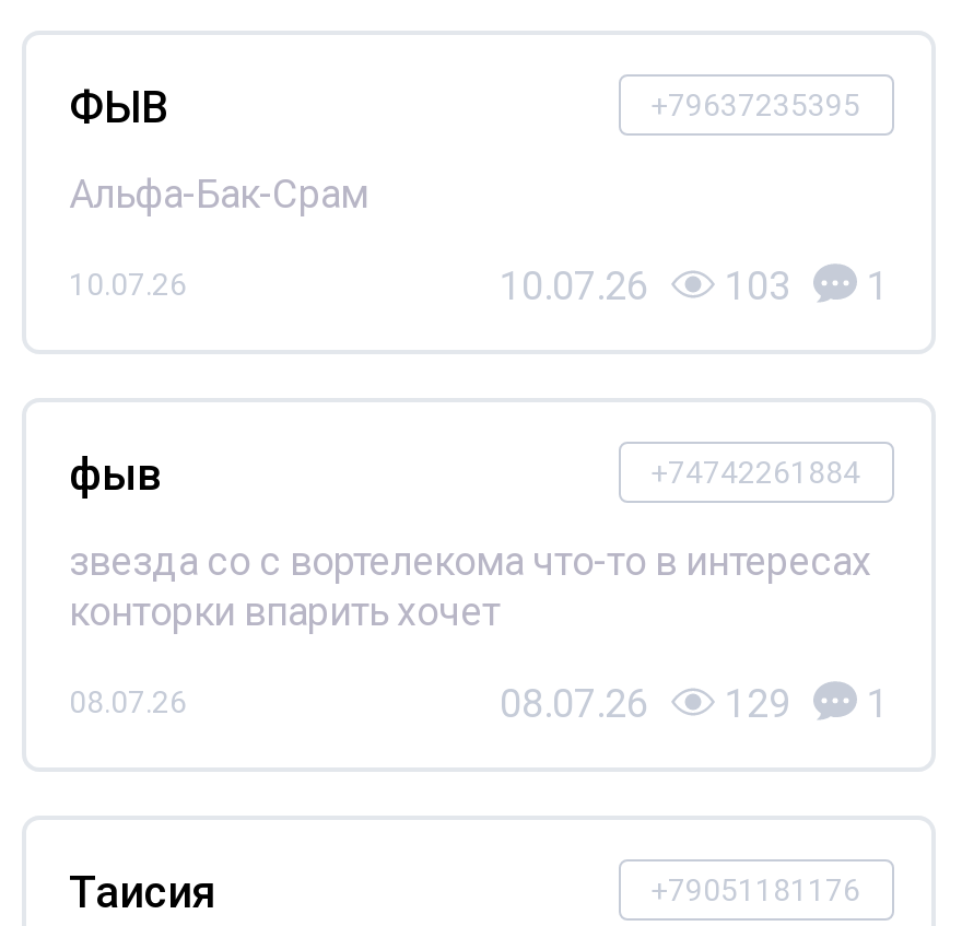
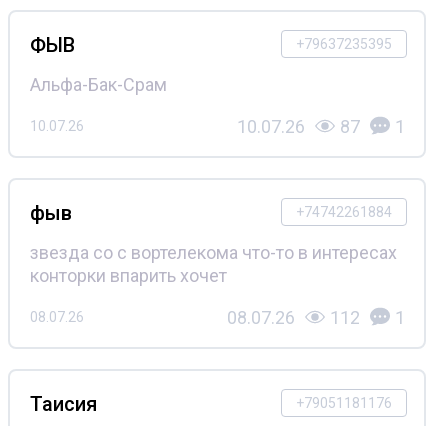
- 10.07.26 103 1
+ 10.07.26 87 1

- 08.07.26 129 1
+ 08.07.26 112 1
